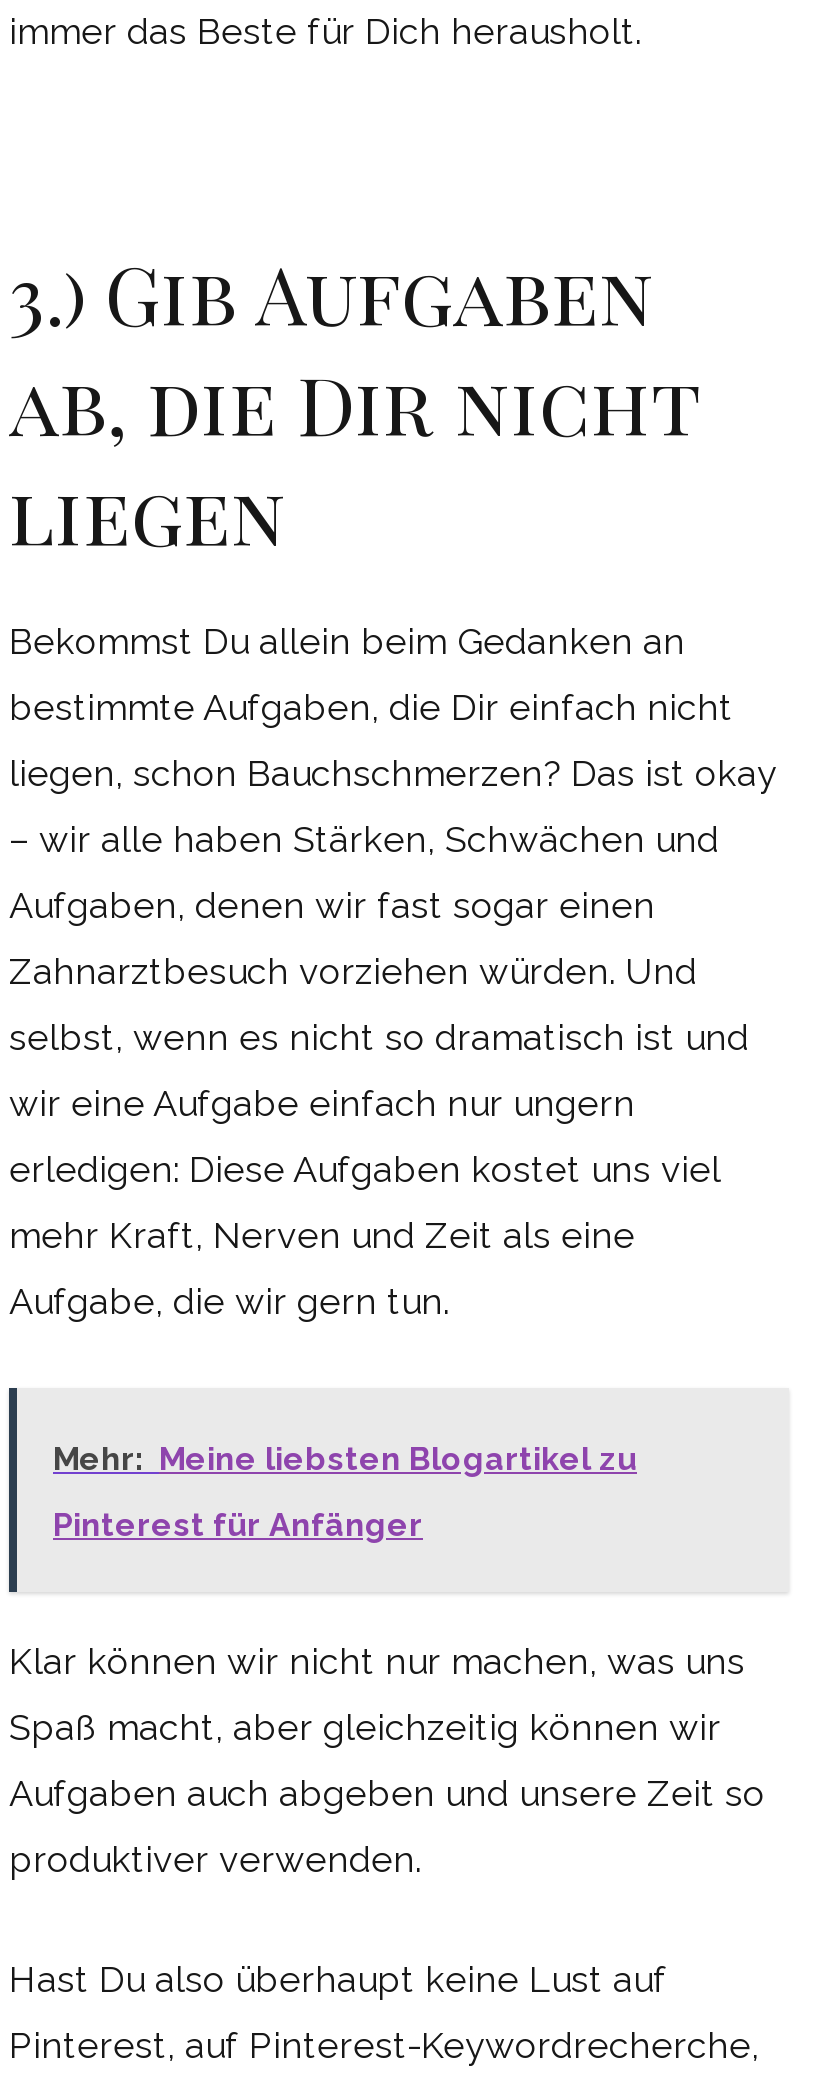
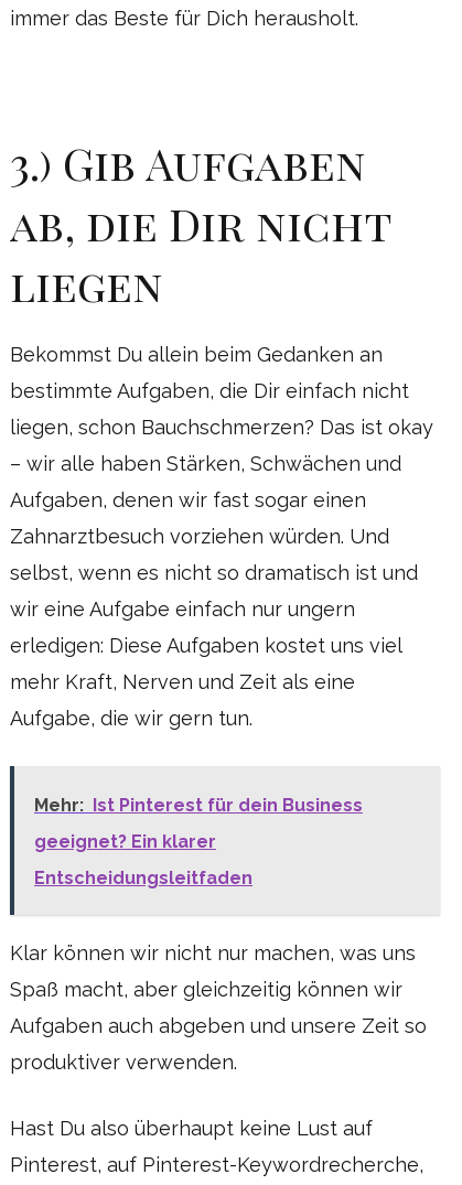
- Mehr: Meine liebsten Blogartikel zu
- Pinterest für Anfänger
+ Mehr: Ist Pinterest für dein Business
+ geeignet? Ein klarer
+ Entscheidungsleitfaden
